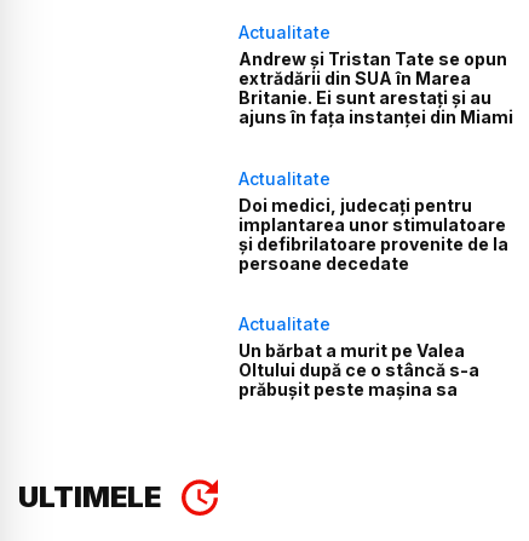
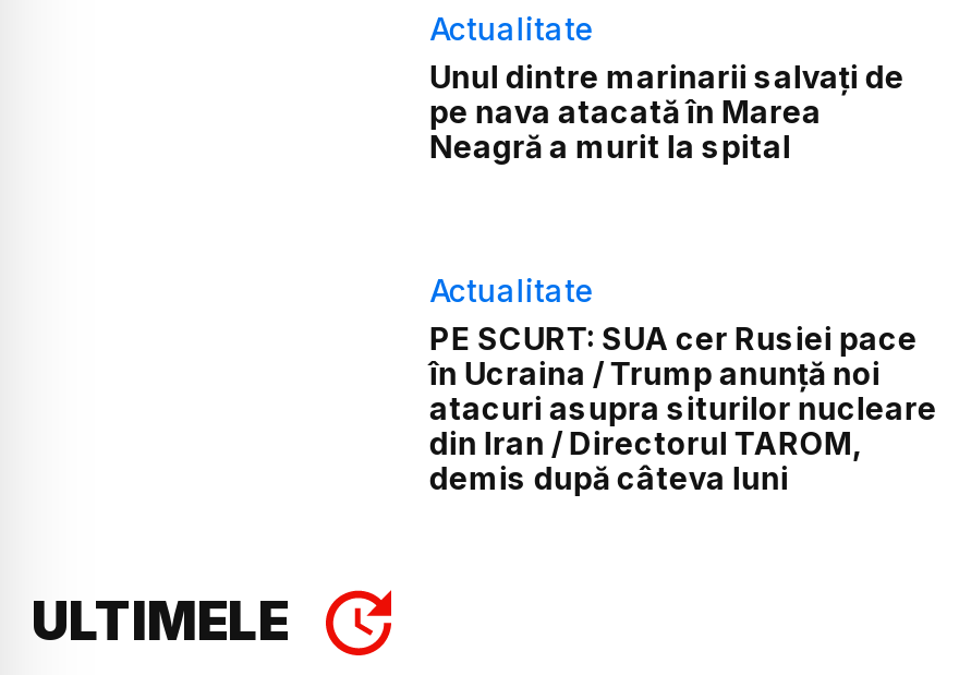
- Andrew și Tristan Tate se opun
- extrădării din SUA în Marea
- Britanie. Ei sunt arestați și au
- ajuns în fața instanței din Miami
+ Unul dintre marinarii salvați de
+ pe nava atacată în Marea
+ Neagră a murit la spital

- Doi medici, judecați pentru
- implantarea unor stimulatoare
- și defibrilatoare provenite de la
- persoane decedate
- Actualitate
- Un bărbat a murit pe Valea
- Oltului după ce o stâncă s-a
- prăbușit peste mașina sa
+ PE SCURT: SUA cer Rusiei pace
+ în Ucraina / Trump anunță noi
+ atacuri asupra siturilor nucleare
+ din Iran / Directorul TAROM,
+ demis după câteva luni
